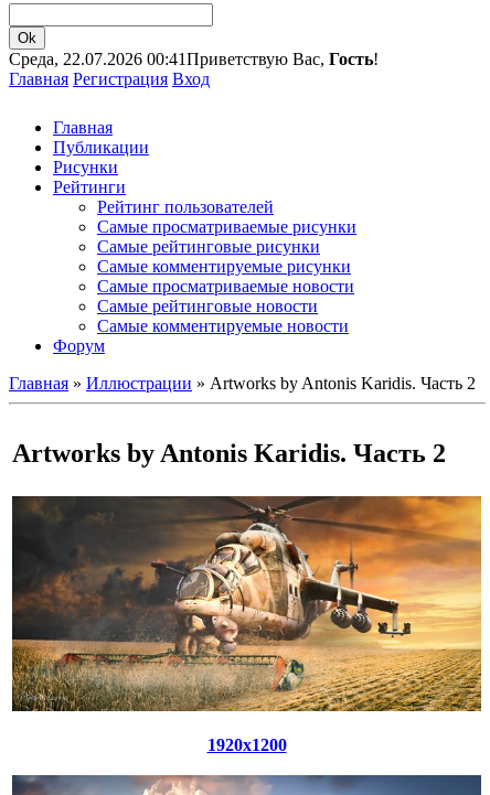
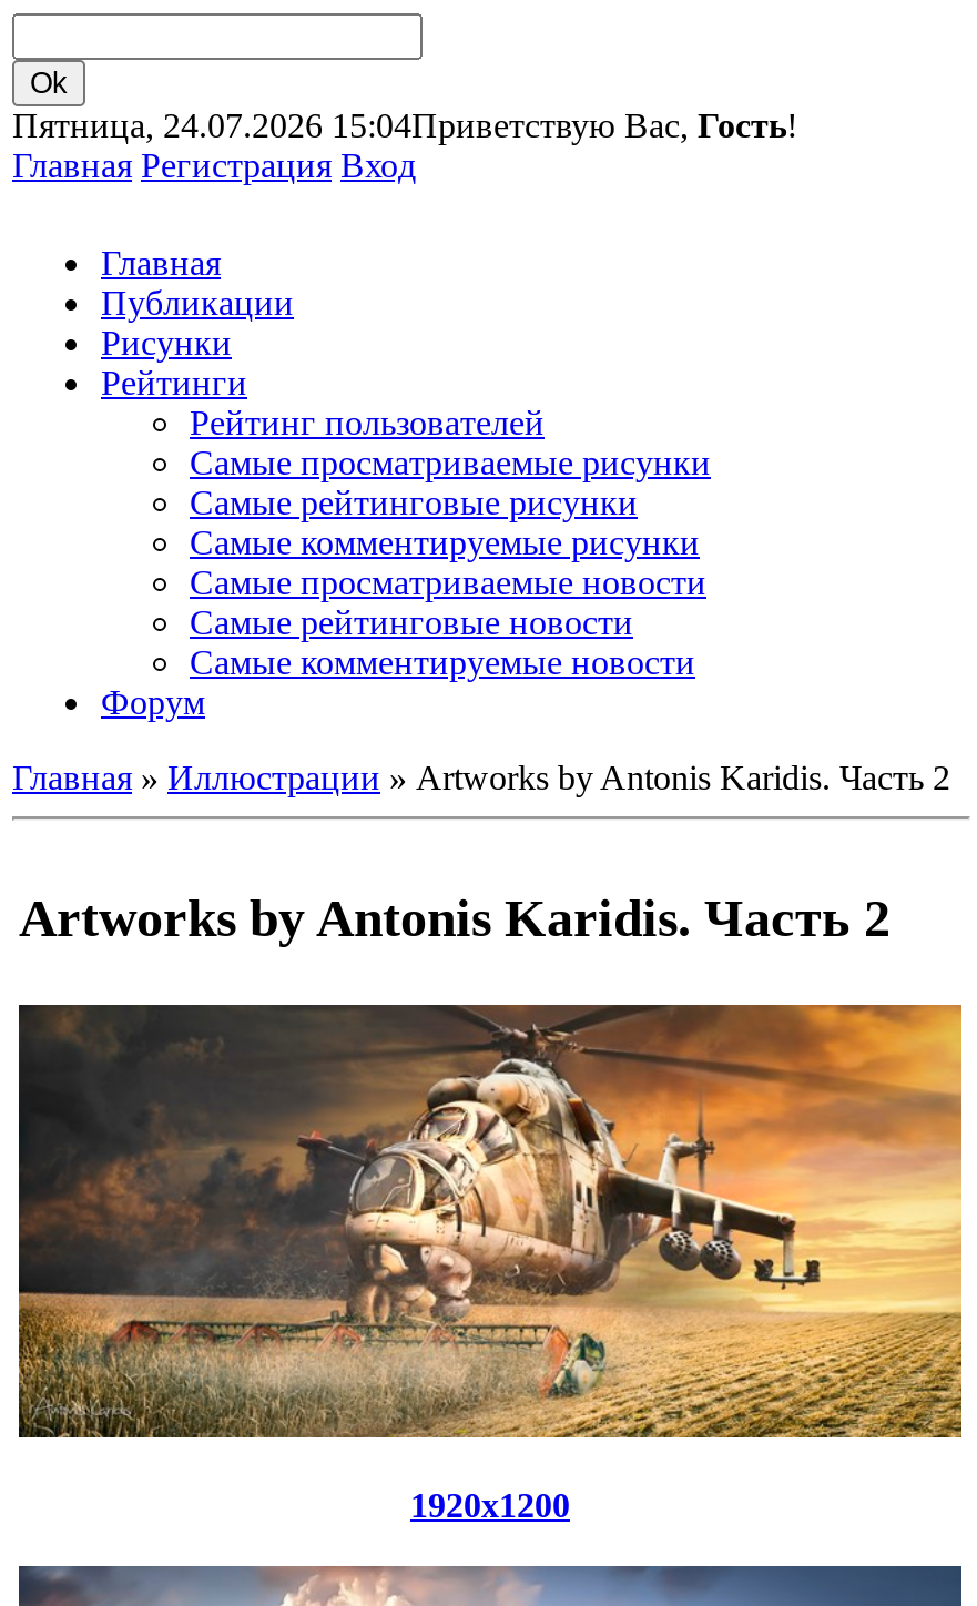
- Среда, 22.07.2026 00:41Приветствую Вас, Гость!
+ Пятница, 24.07.2026 15:04Приветствую Вас, Гость!
